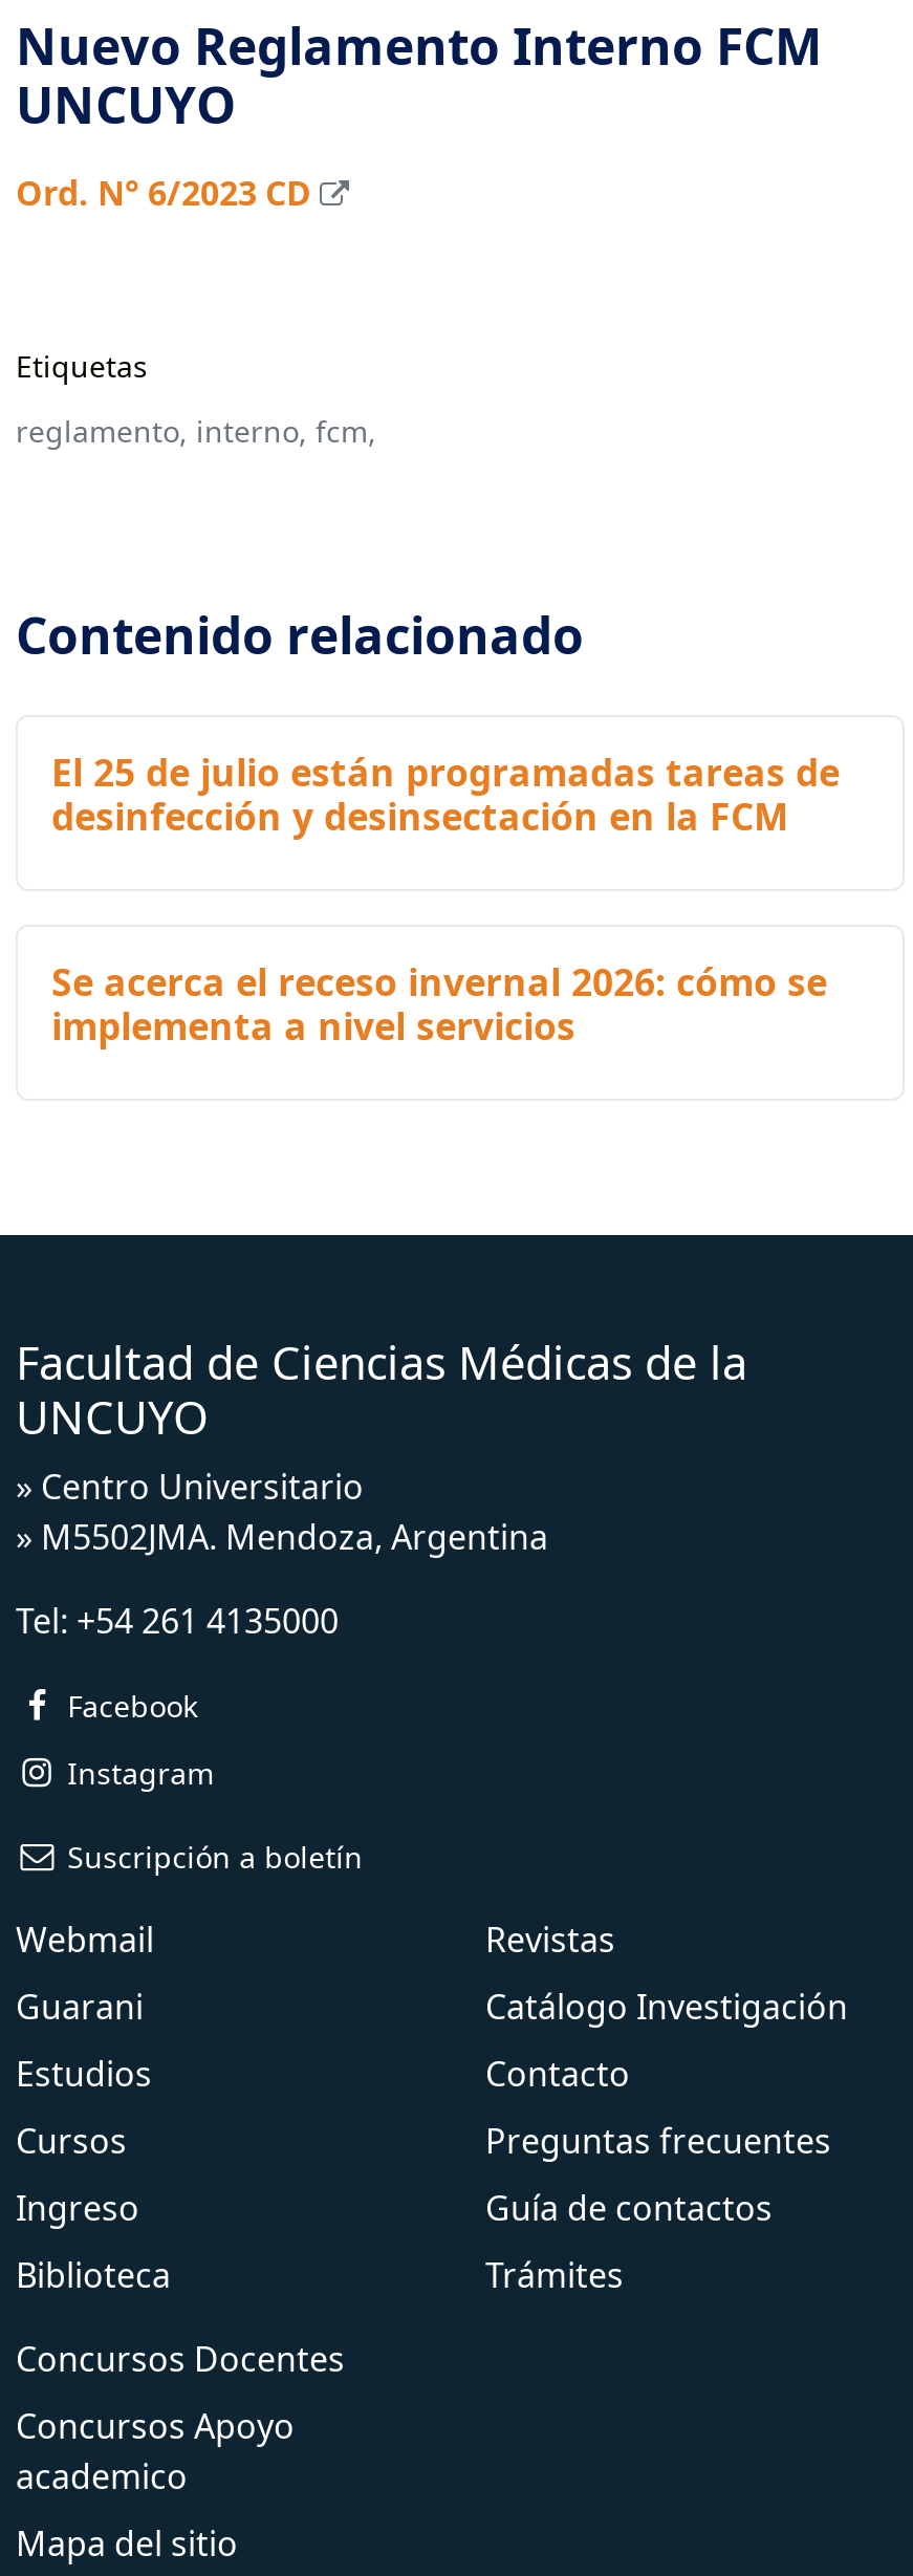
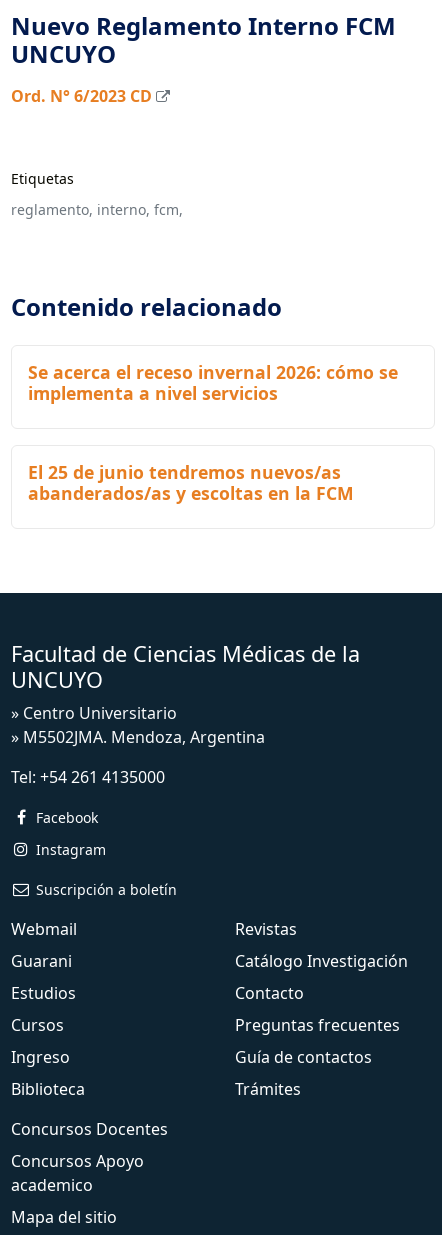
- El 25 de julio están programadas tareas de
- desinfección y desinsectación en la FCM

moved up: Se acerca el receso invernal 2026: cómo se | implementa a nivel servicios

+ El 25 de junio tendremos nuevos/as
+ abanderados/as y escoltas en la FCM
